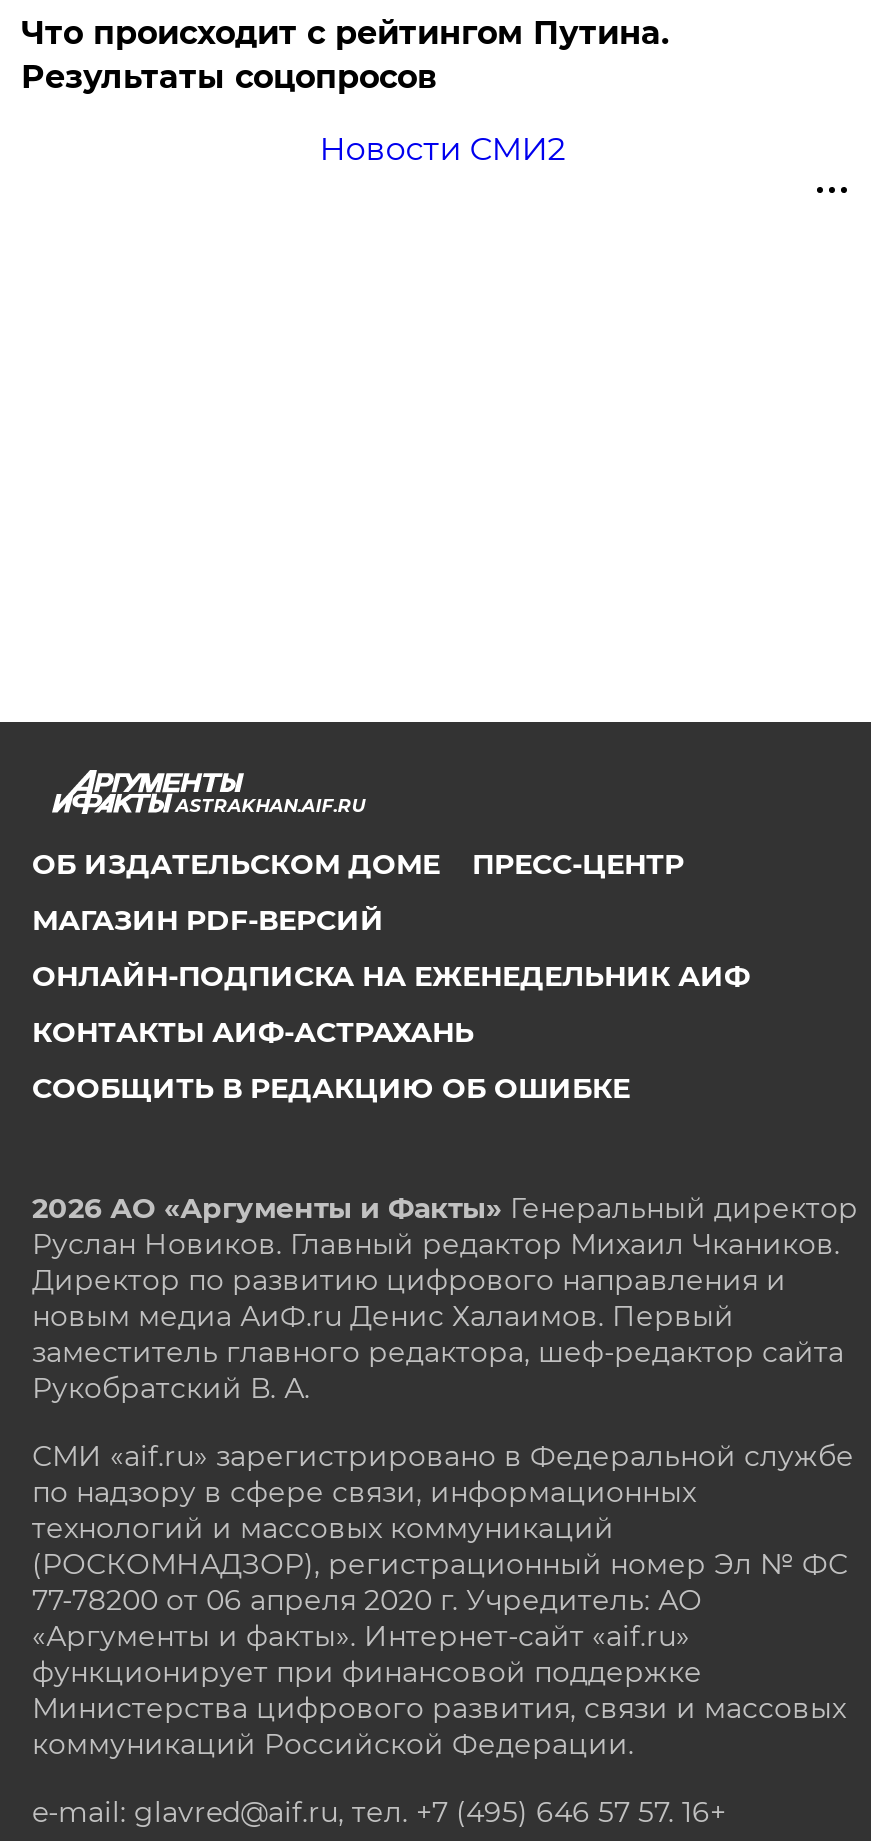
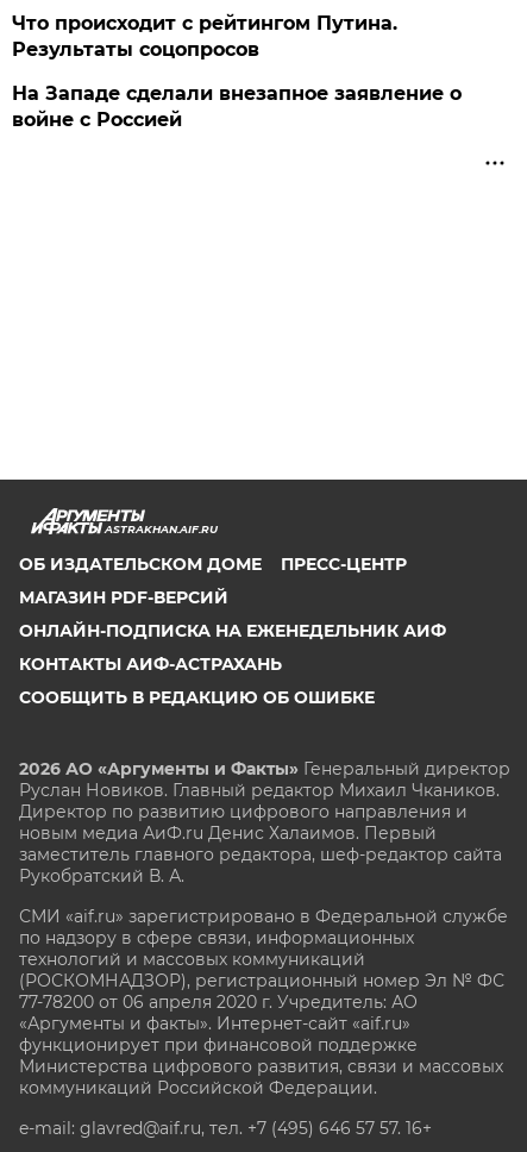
- Новости СМИ2
+ На Западе сделали внезапное заявление о
+ войне с Россией
